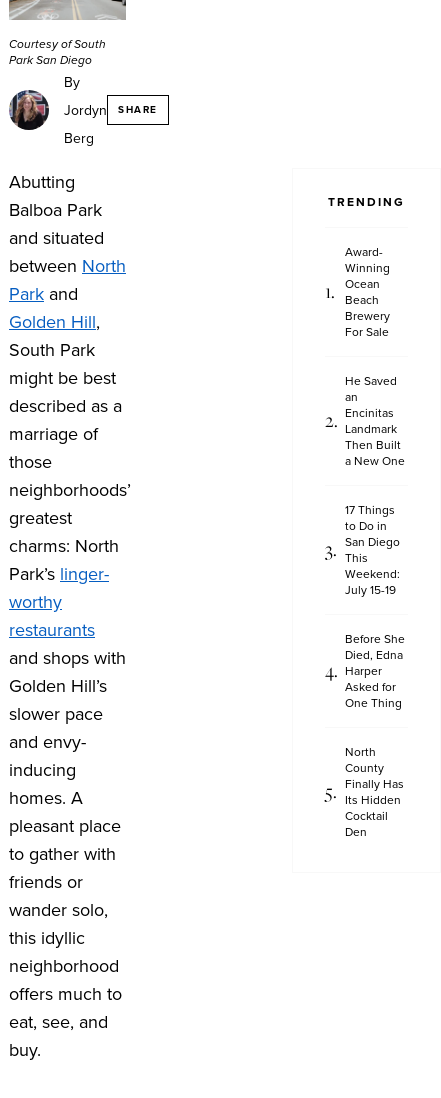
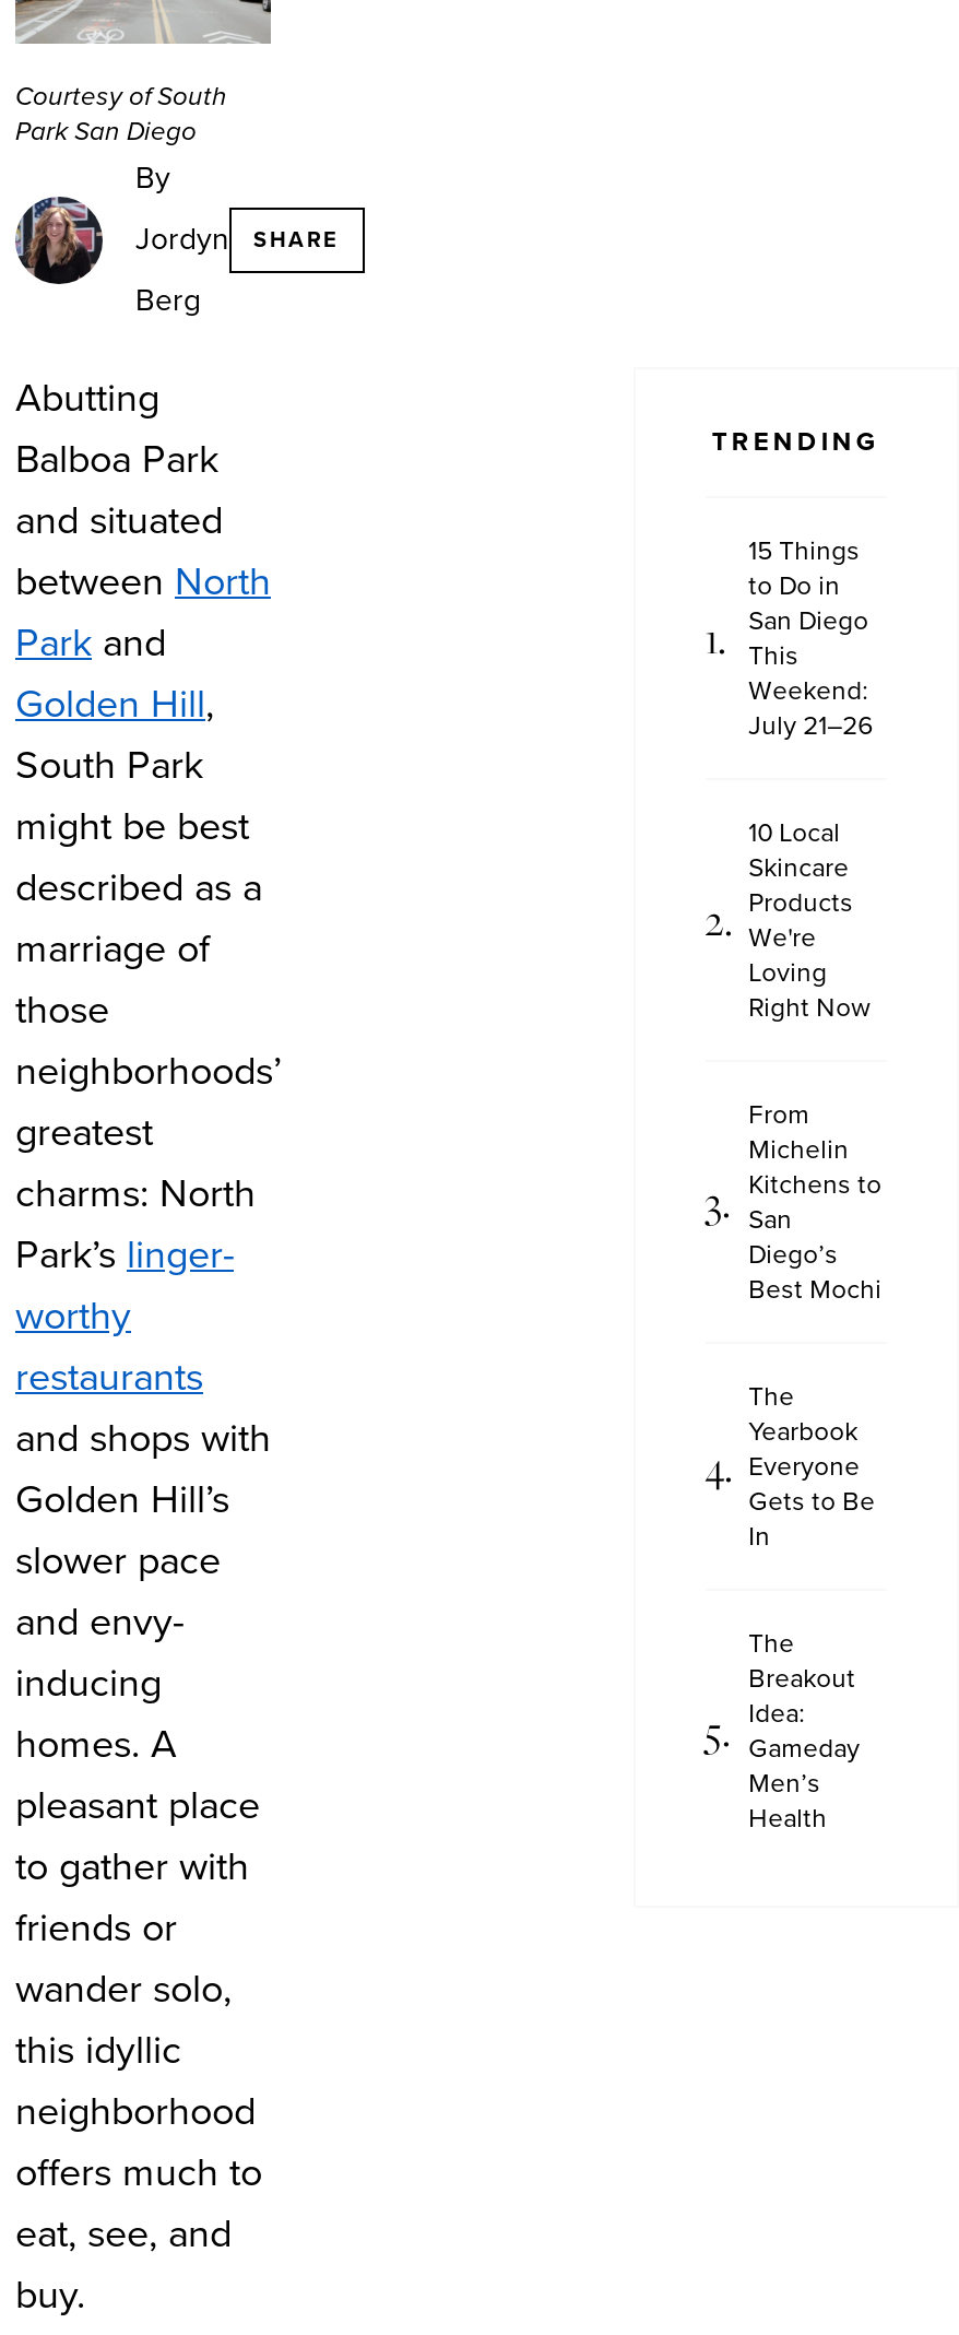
- Award-
- Winning
- Ocean
- Beach
- Brewery
- For Sale
- He Saved
- an
- Encinitas
- Landmark
- Then Built
- a New One
- 17 Things
+ 15 Things

moved up: to Do in | San Diego | This | Weekend:

- July 15-19
- Before She
- Died, Edna
- Harper
- Asked for
- One Thing
- North
- County
- Finally Has
- Its Hidden
- Cocktail
- Den
+ July 21–26
+ 10 Local
+ Skincare
+ Products
+ We're
+ Loving
+ Right Now
+ From
+ Michelin
+ Kitchens to
+ San
+ Diego’s
+ Best Mochi
+ The
+ Yearbook
+ Everyone
+ Gets to Be
+ In
+ The
+ Breakout
+ Idea:
+ Gameday
+ Men’s
+ Health
